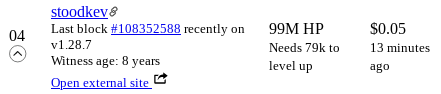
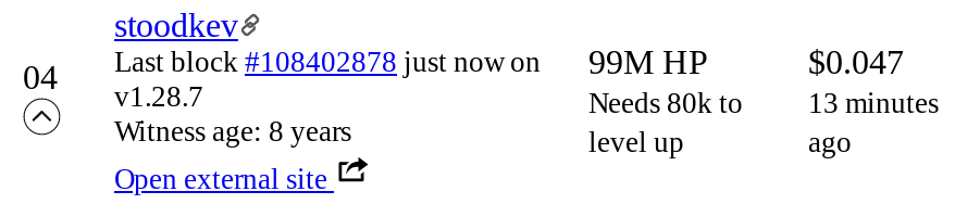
- Last block #108352588 recently on
+ Last block #108402878 just now on

- $0.05
+ $0.047

- Needs 79k to 13 minutes
+ Needs 80k to 13 minutes
